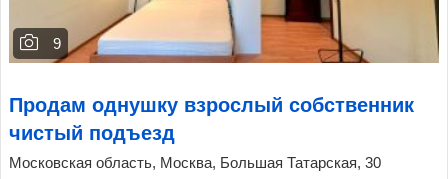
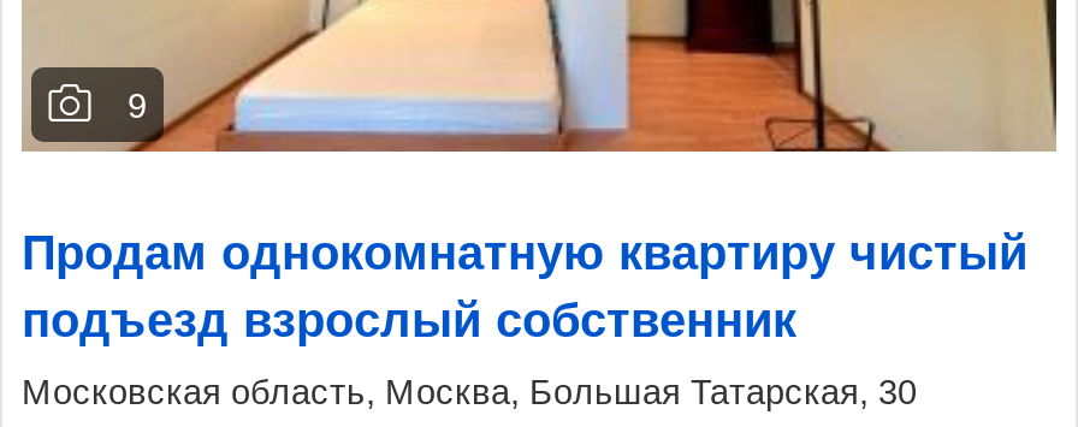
- Продам однушку взрослый собственник
- чистый подъезд
+ Продам однокомнатную квартиру чистый
+ подъезд взрослый собственник
